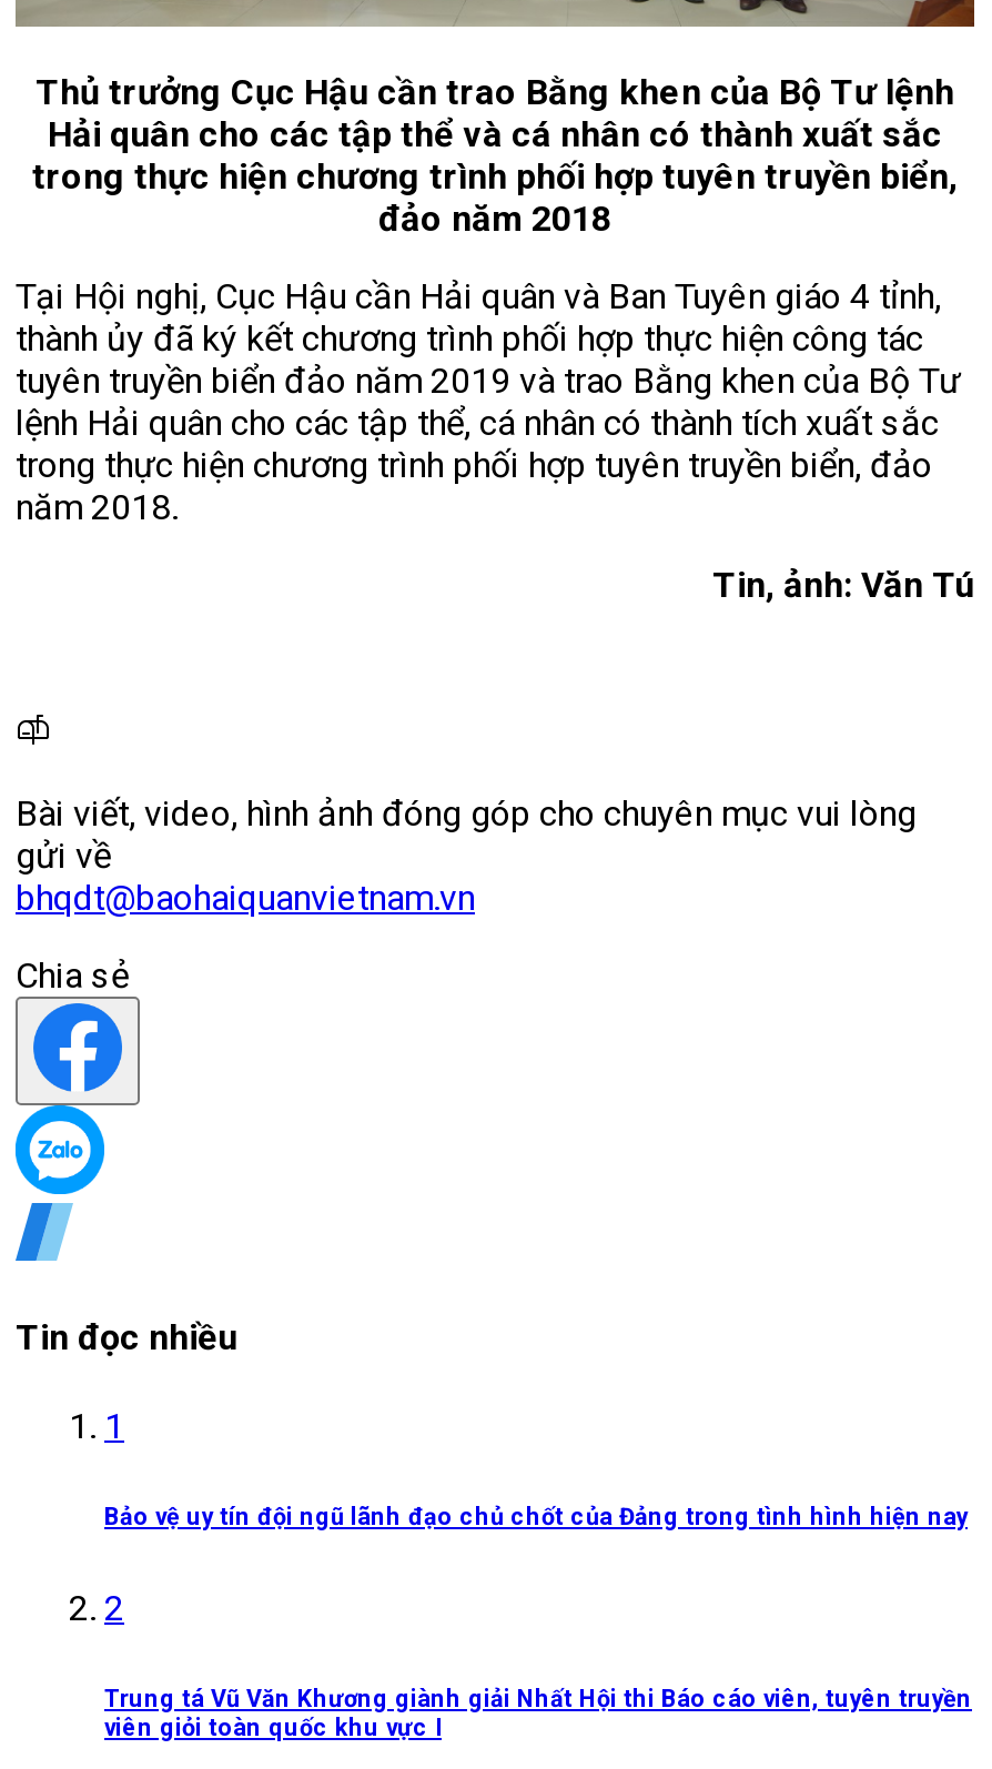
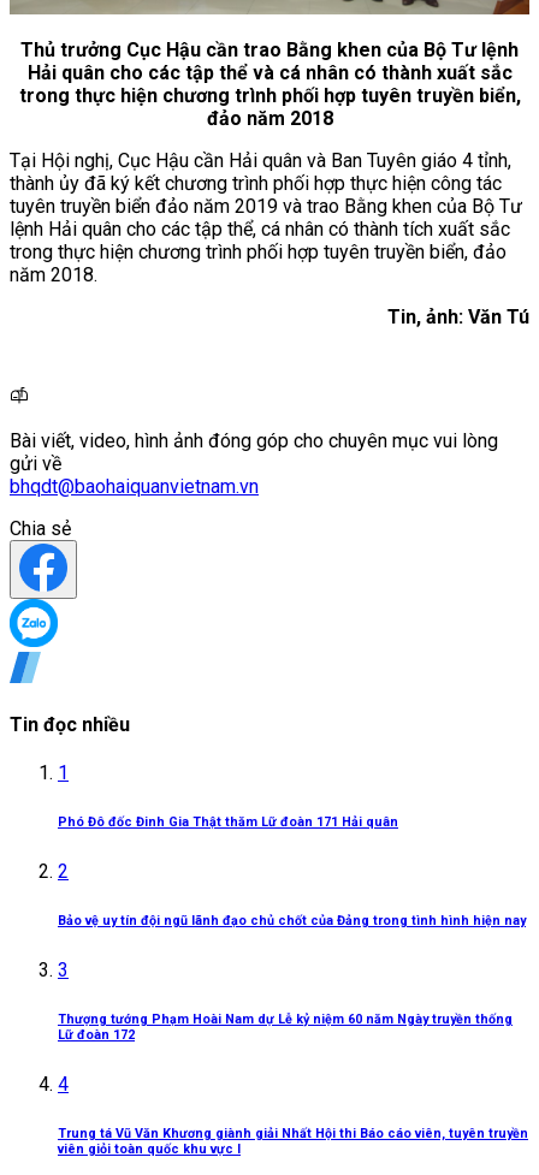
+ Phó Đô đốc Đinh Gia Thật thăm Lữ đoàn 171 Hải quân

moved down: Bảo vệ uy tín đội ngũ lãnh đạo chủ chốt của Đảng trong tình hình hiện nay

+ 3
+ Thượng tướng Phạm Hoài Nam dự Lễ kỷ niệm 60 năm Ngày truyền thống
+ Lữ đoàn 172
+ 4
